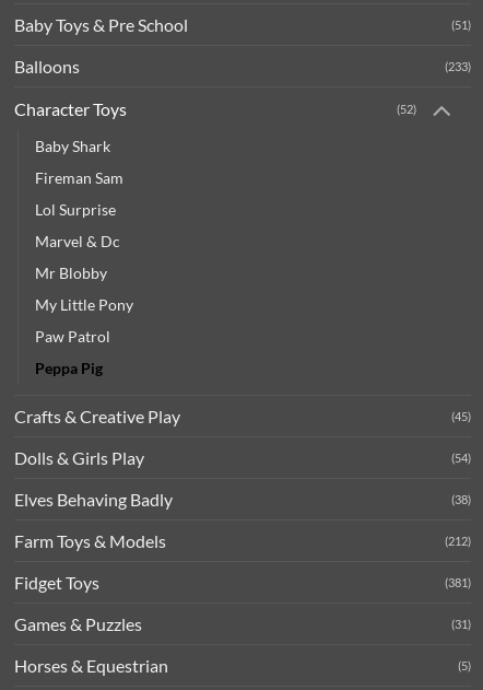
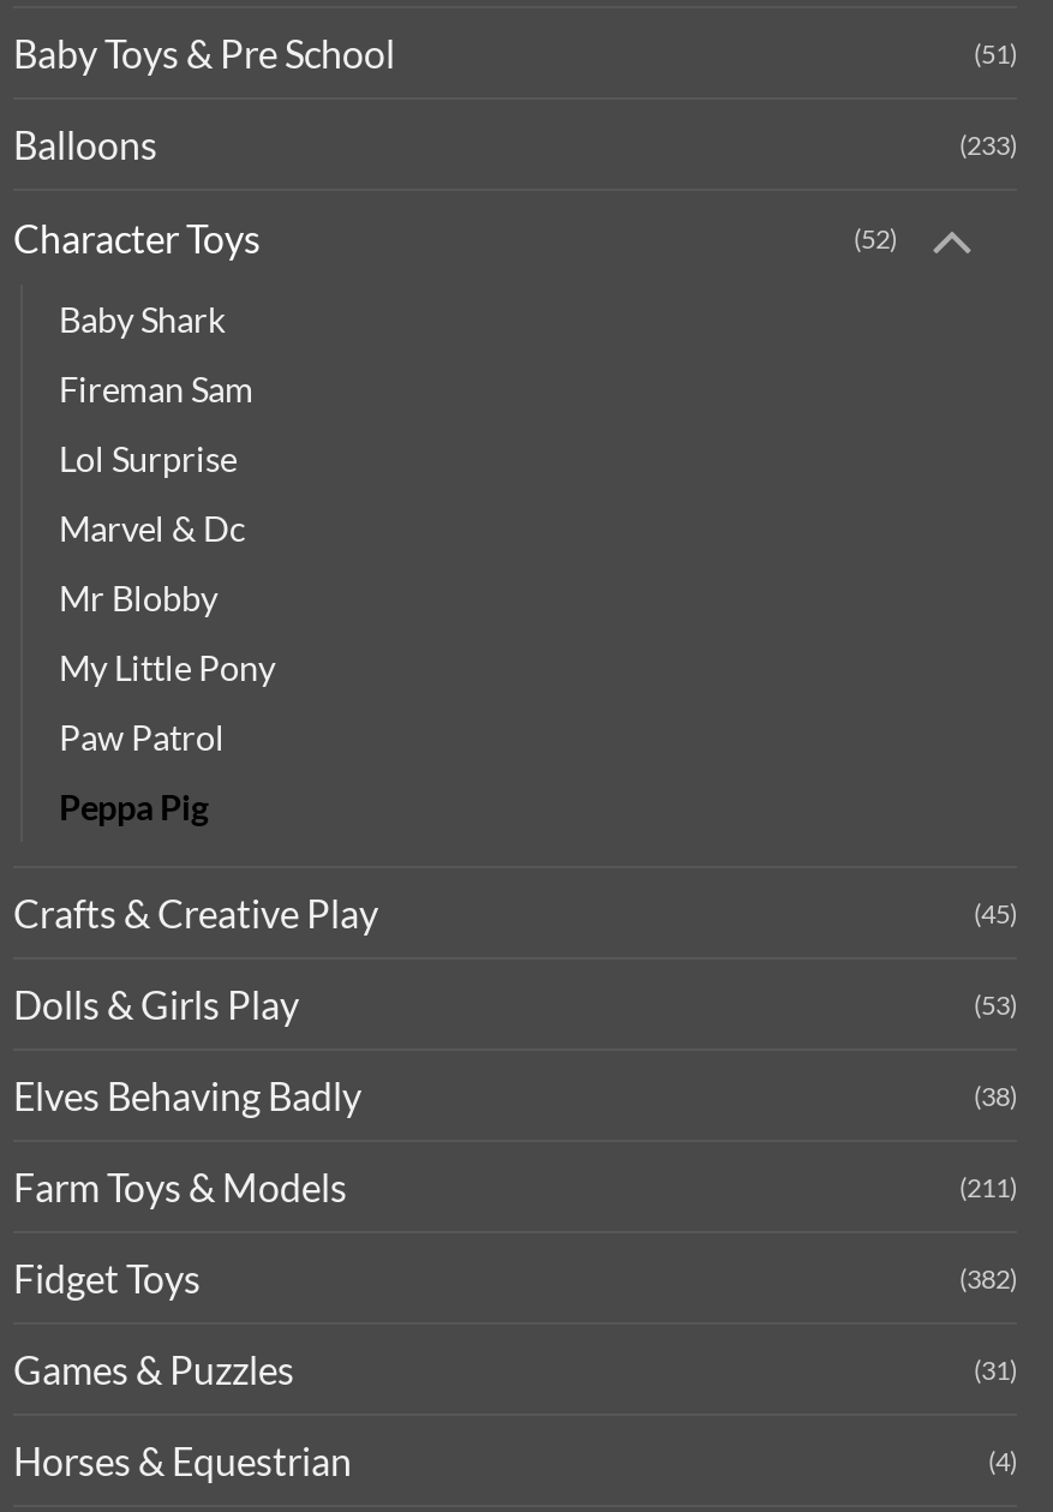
- (54)
+ (53)

- (212)
+ (211)

- (381)
+ (382)

- (5)
+ (4)
